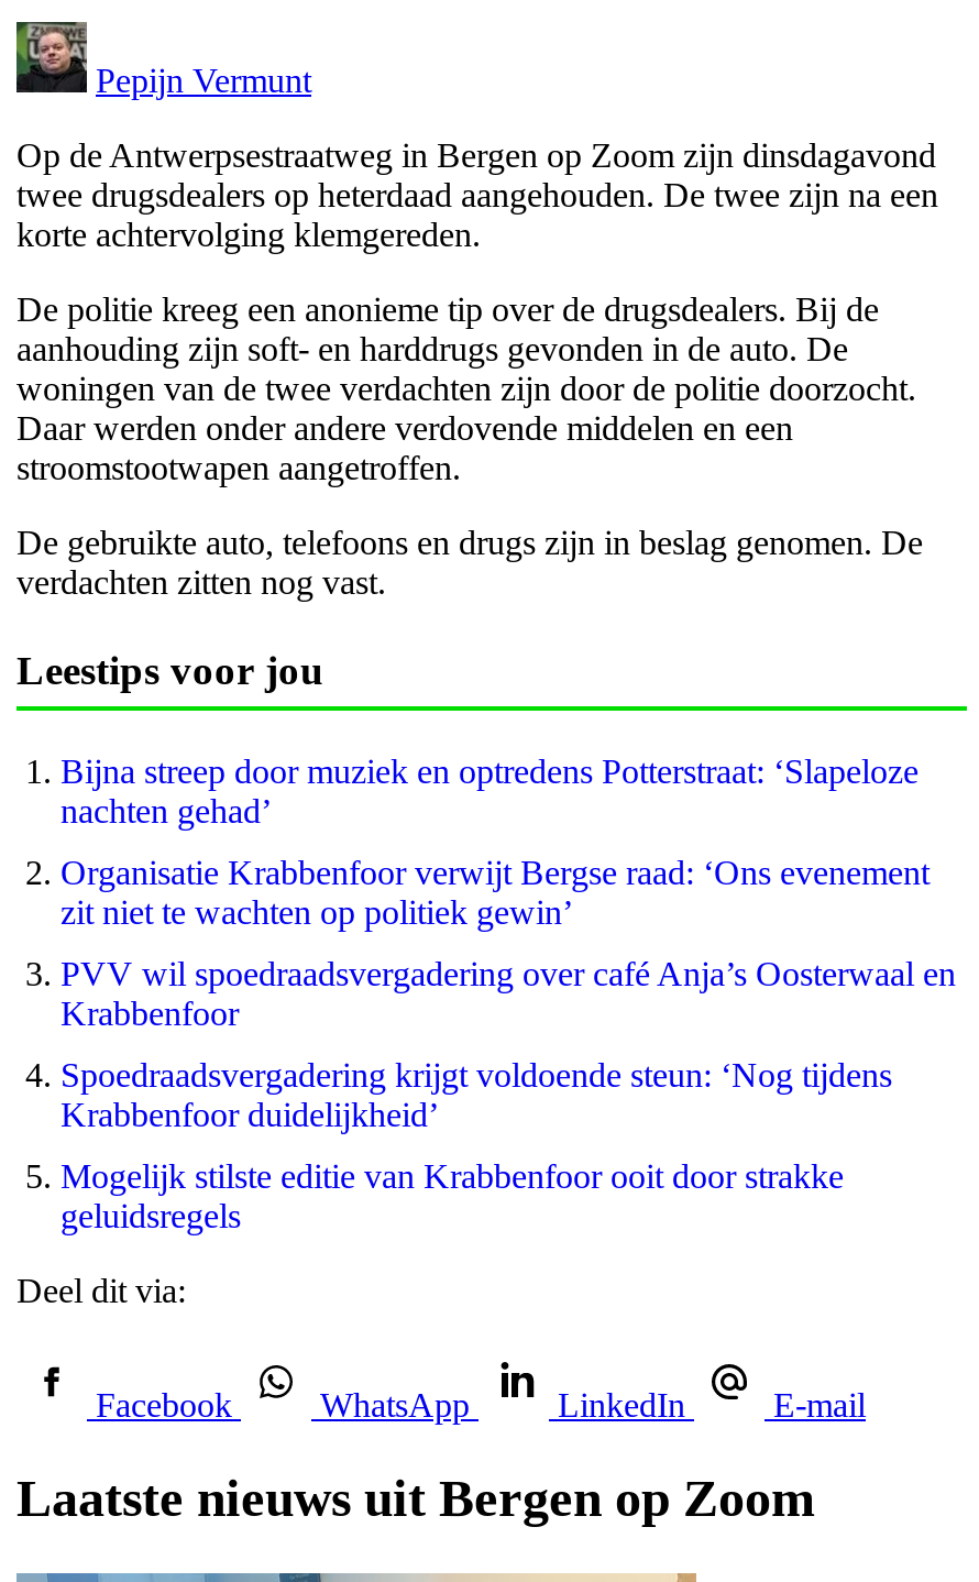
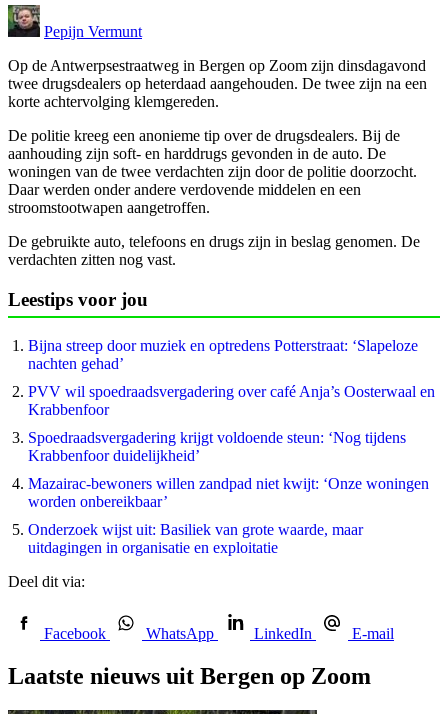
- Organisatie Krabbenfoor verwijt Bergse raad: ‘Ons evenement
- zit niet te wachten op politiek gewin’

moved up: PVV wil spoedraadsvergadering over café Anja’s Oosterwaal en | Krabbenfoor | Spoedraadsvergadering krijgt voldoende steun: ‘Nog tijdens | Krabbenfoor duidelijkheid’

- Mogelijk stilste editie van Krabbenfoor ooit door strakke
- geluidsregels
+ Mazairac-bewoners willen zandpad niet kwijt: ‘Onze woningen
+ worden onbereikbaar’
+ Onderzoek wijst uit: Basiliek van grote waarde, maar
+ uitdagingen in organisatie en exploitatie
